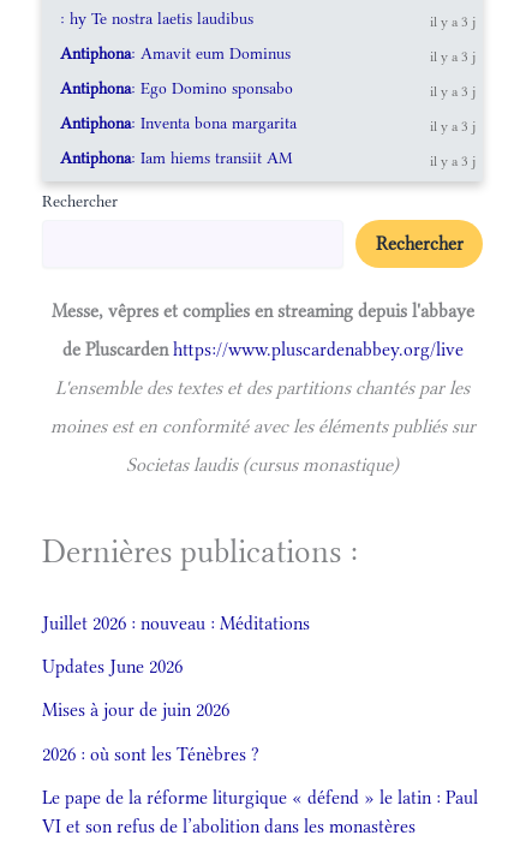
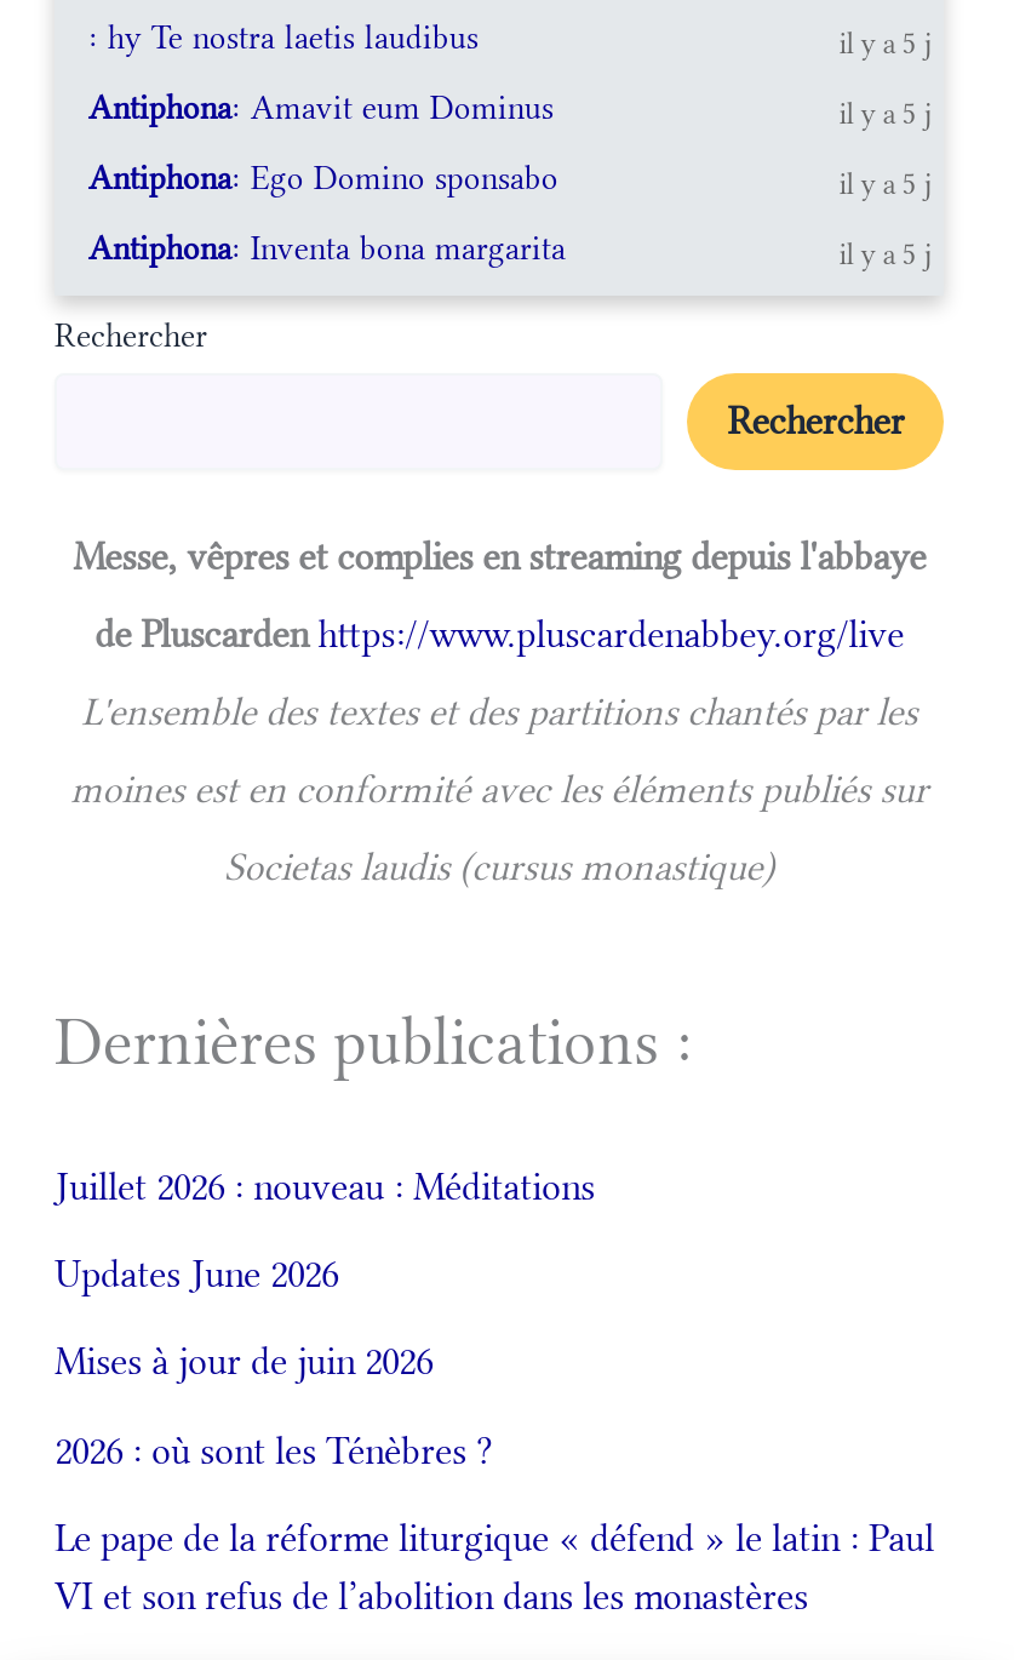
- il y a 3 j
+ il y a 5 j

- il y a 3 j
+ il y a 5 j

- il y a 3 j
+ il y a 5 j

- il y a 3 j
- Antiphona: Iam hiems transiit AM
- il y a 3 j
+ il y a 5 j
